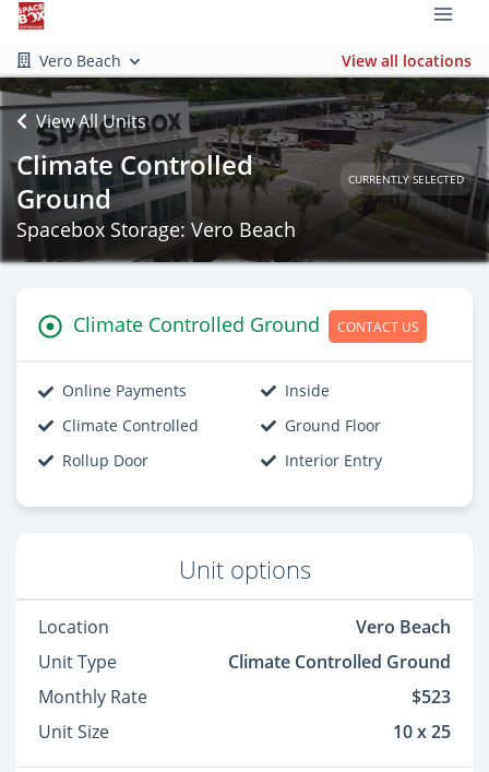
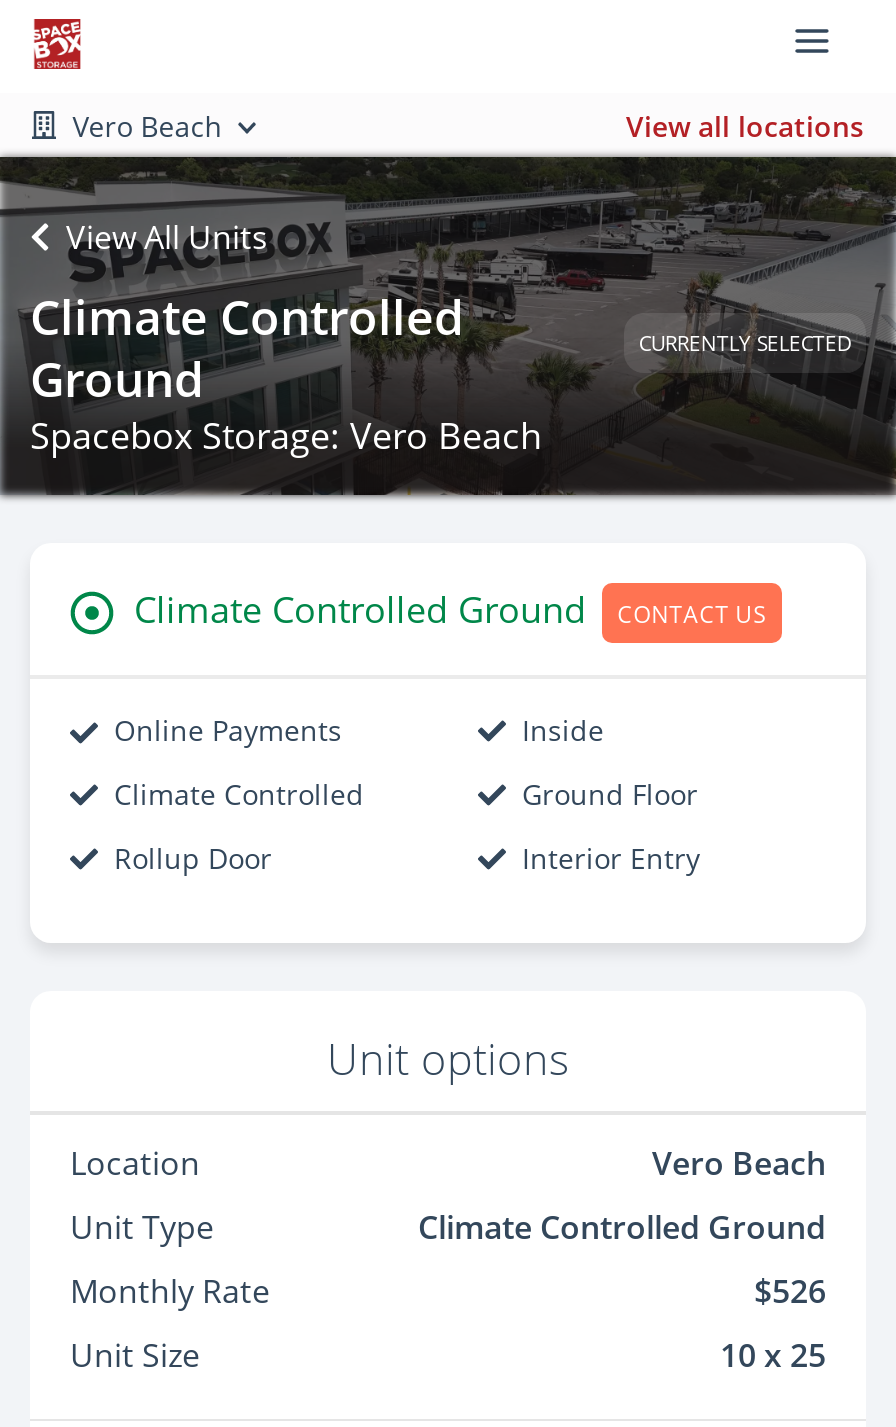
- $523
+ $526
